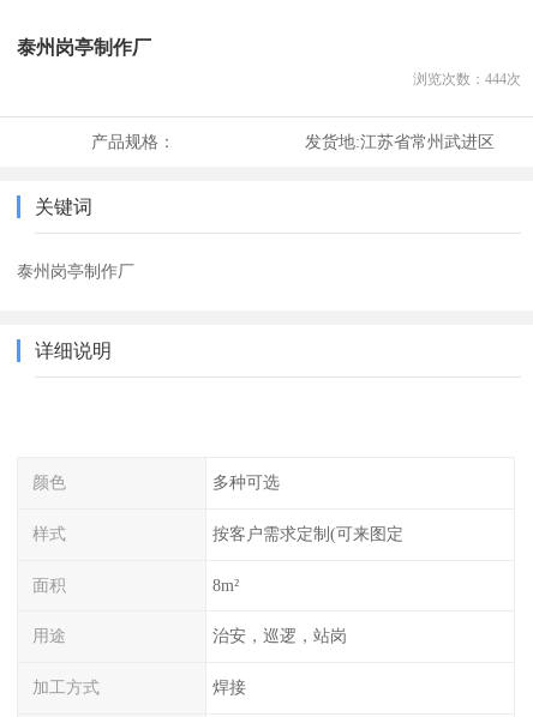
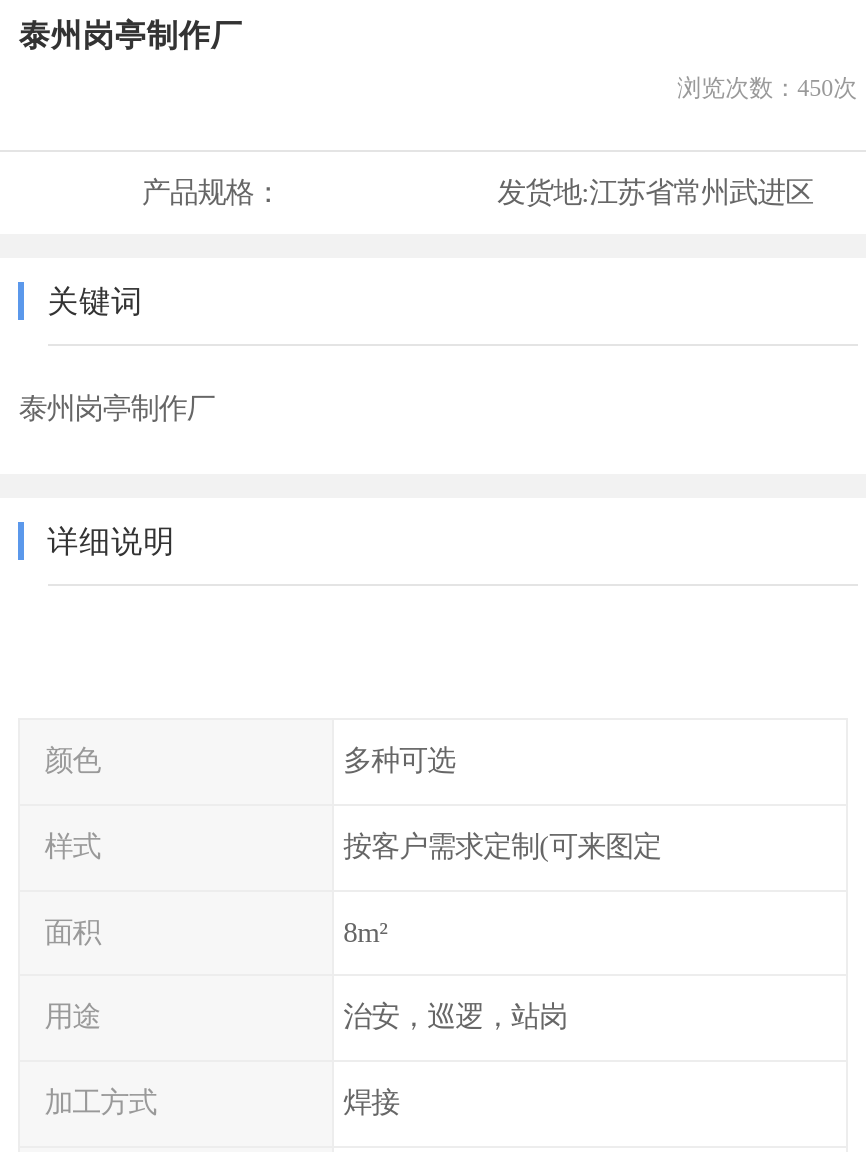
- 浏览次数：444次
+ 浏览次数：450次
